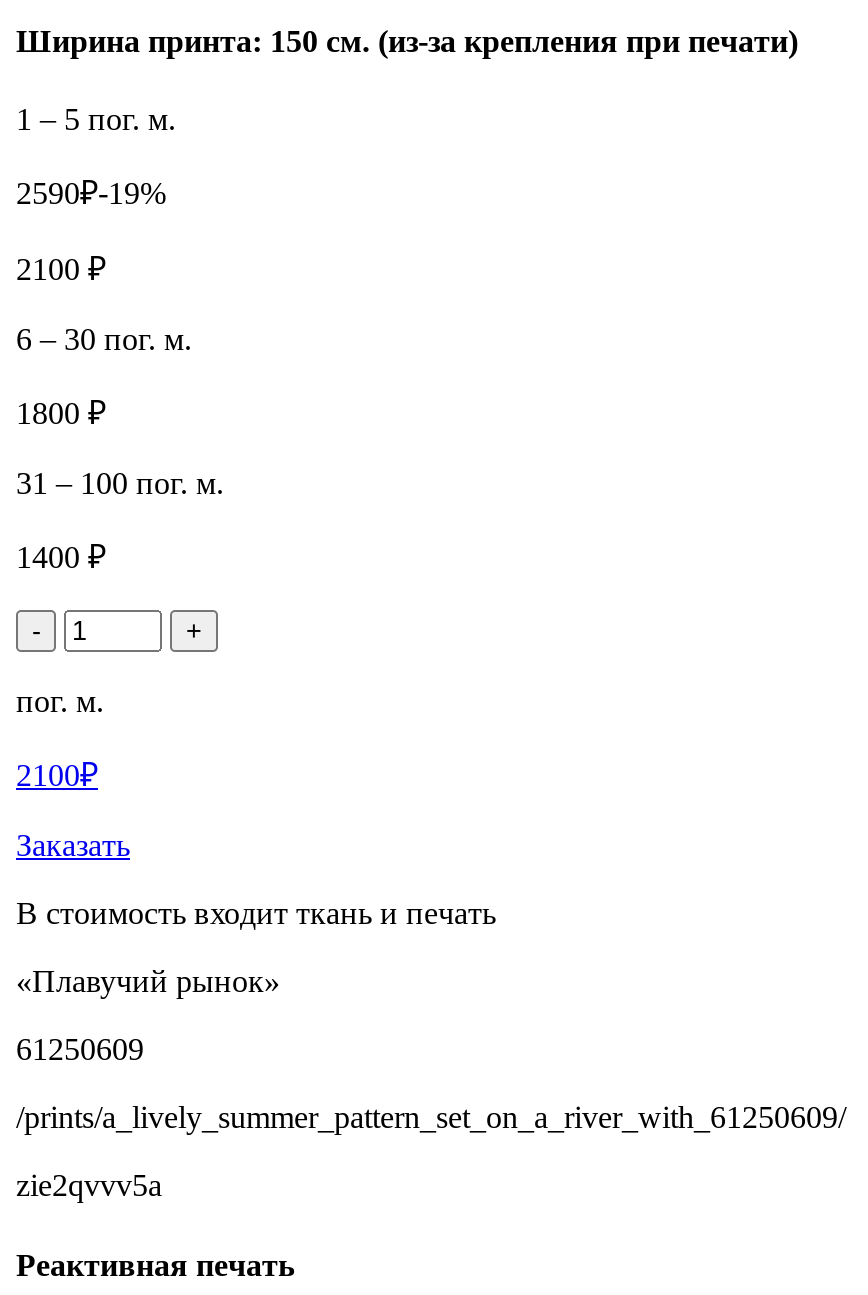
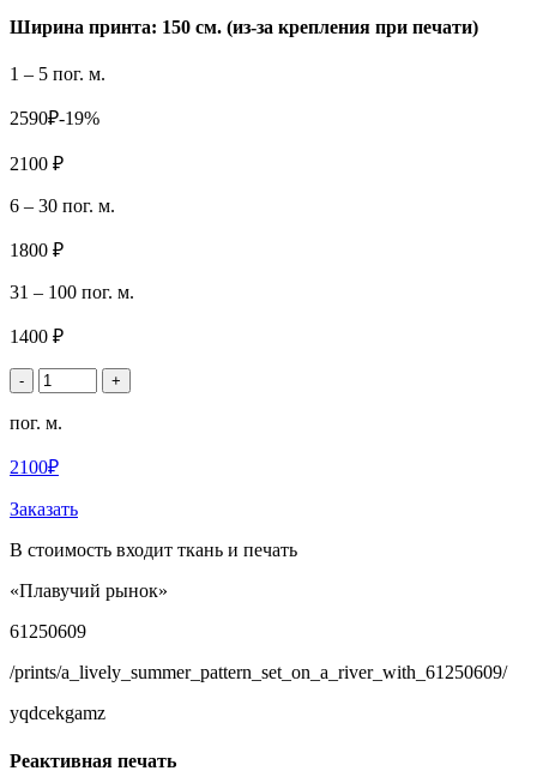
- zie2qvvv5a
+ yqdcekgamz
